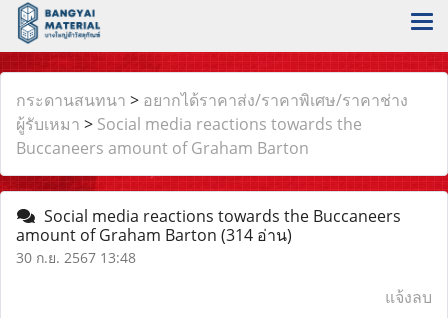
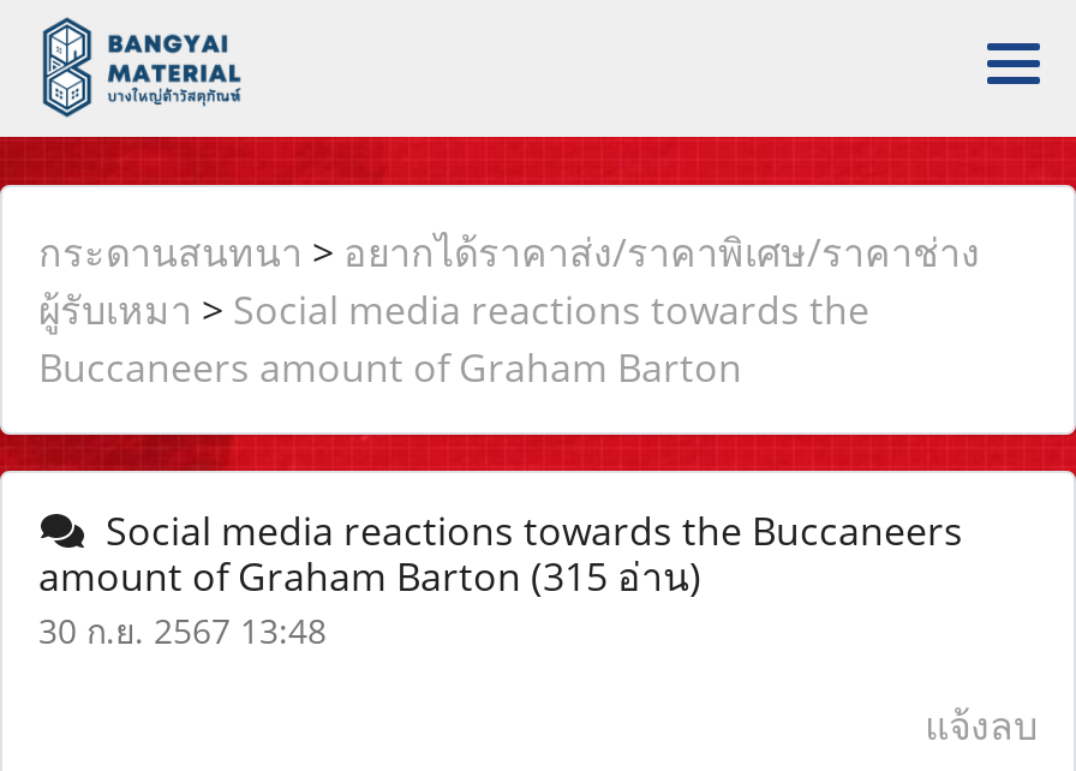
- amount of Graham Barton (314 อ่าน)
+ amount of Graham Barton (315 อ่าน)
